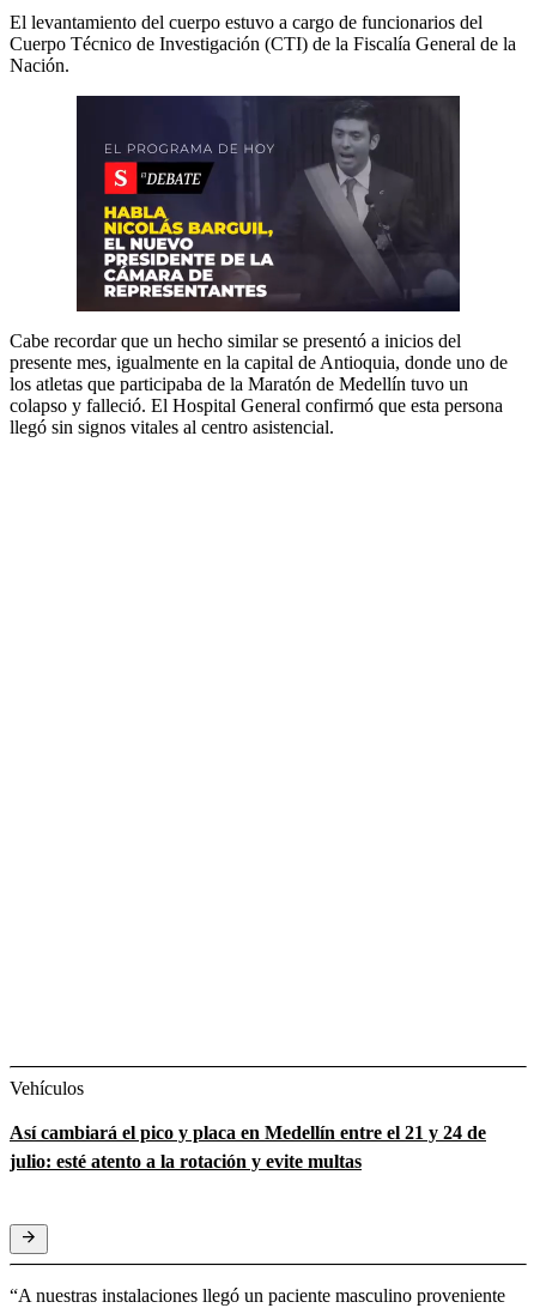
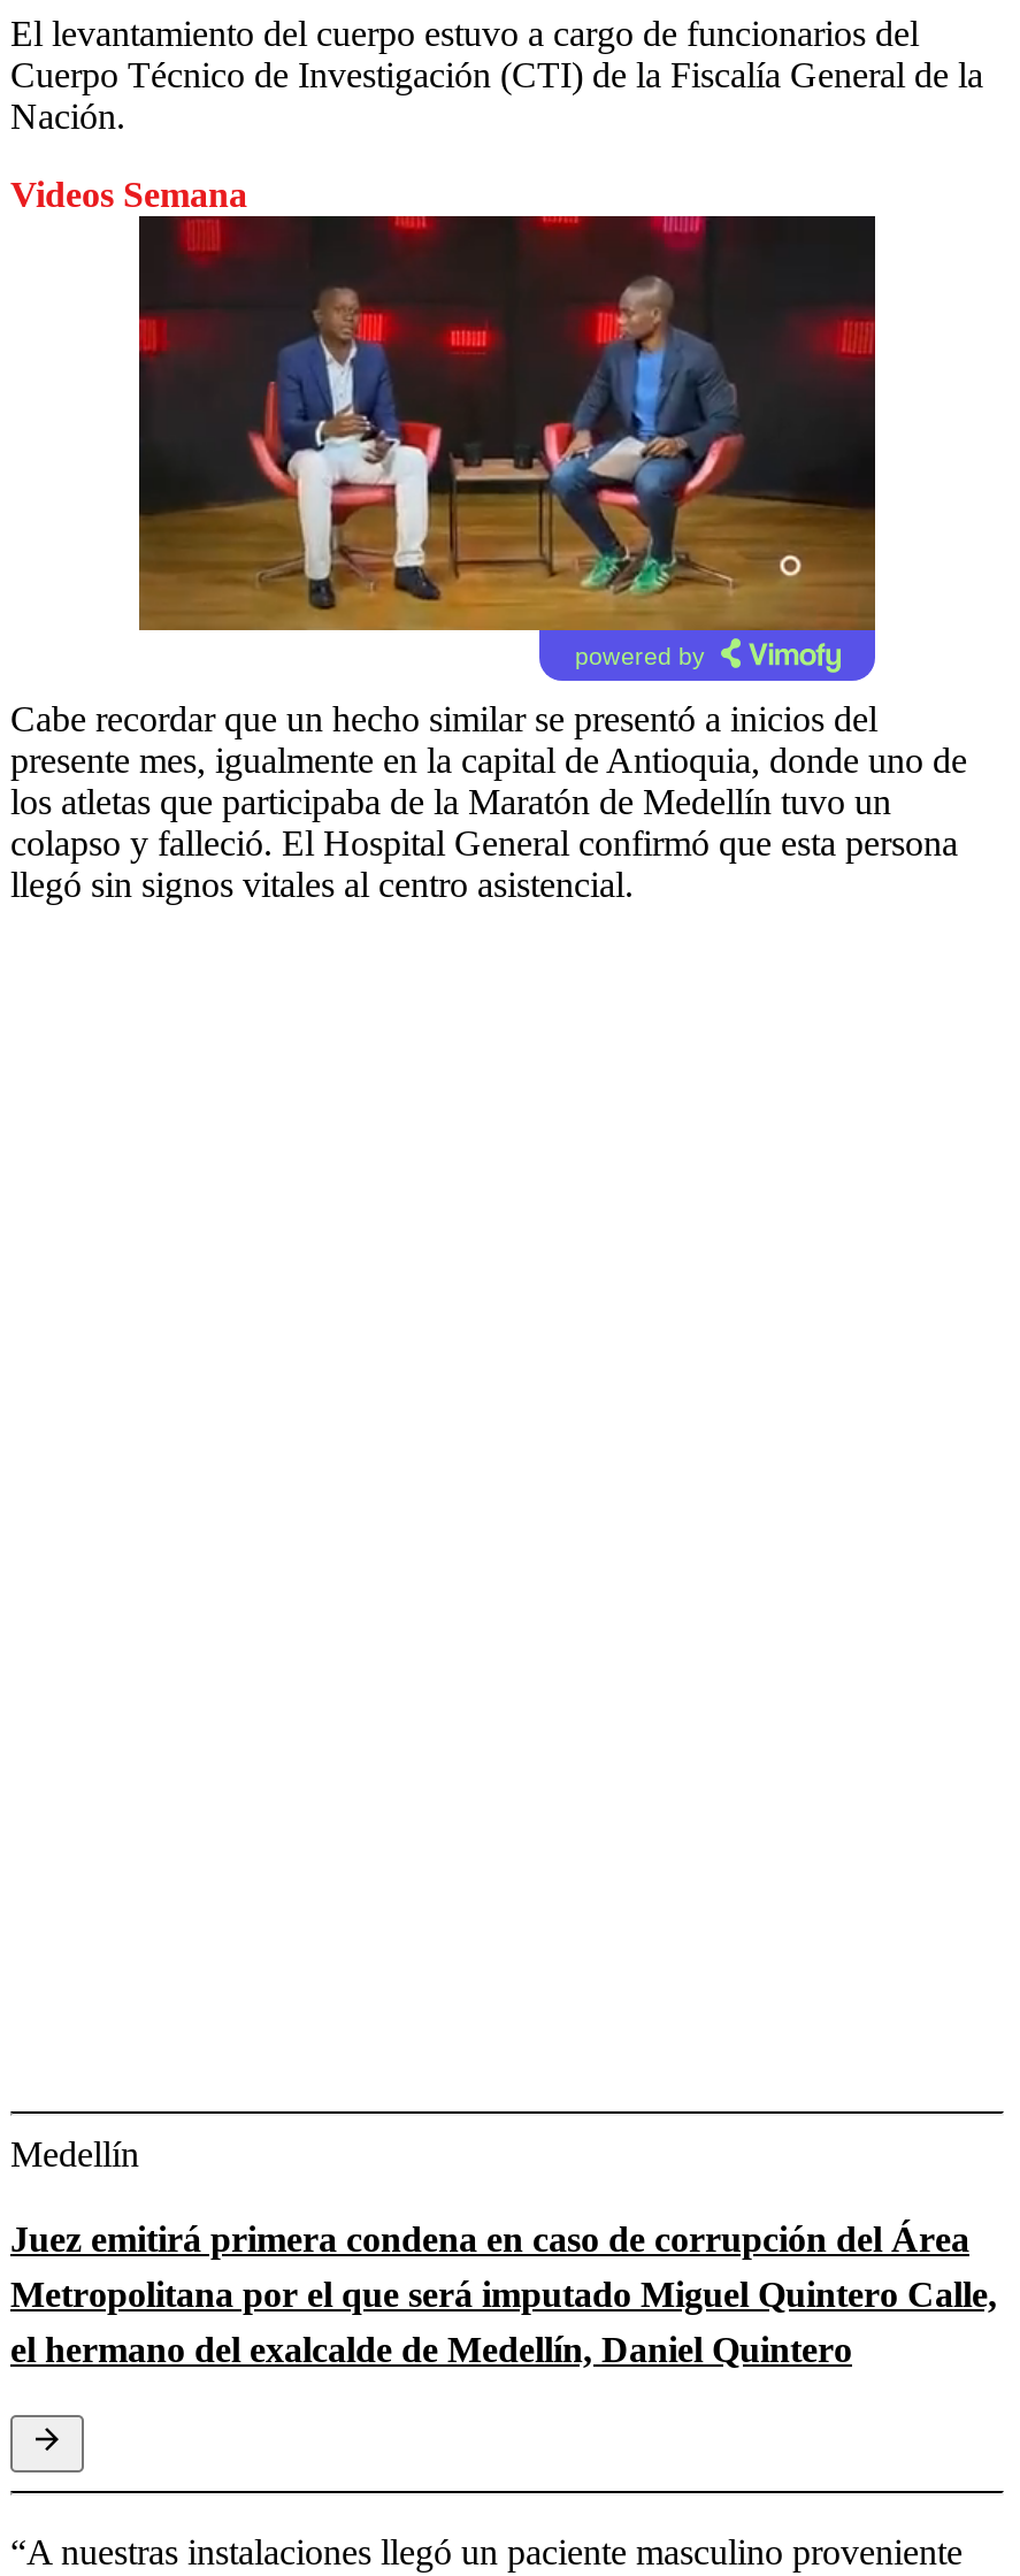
+ Videos Semana

+ powered by

- [image]
+ [image]

- Vehículos
+ Medellín

- Así cambiará el pico y placa en Medellín entre el 21 y 24 de
- julio: esté atento a la rotación y evite multas
+ Juez emitirá primera condena en caso de corrupción del Área
+ Metropolitana por el que será imputado Miguel Quintero Calle,
+ el hermano del exalcalde de Medellín, Daniel Quintero
